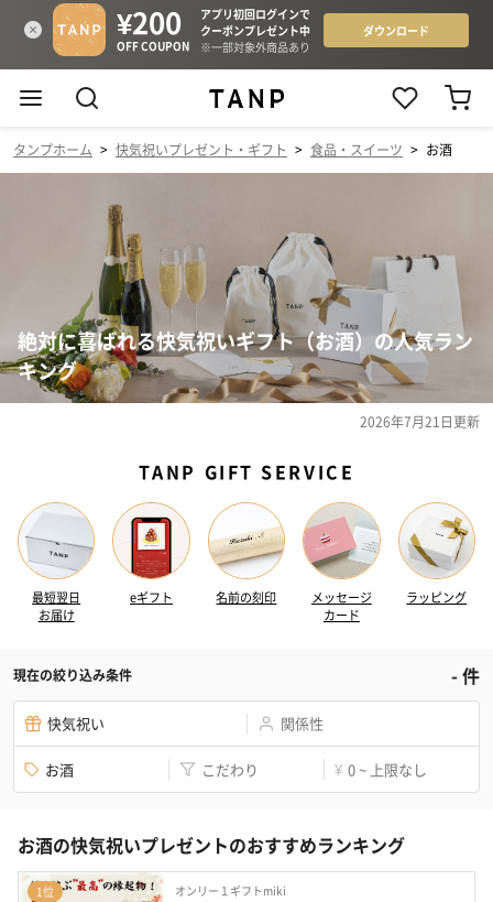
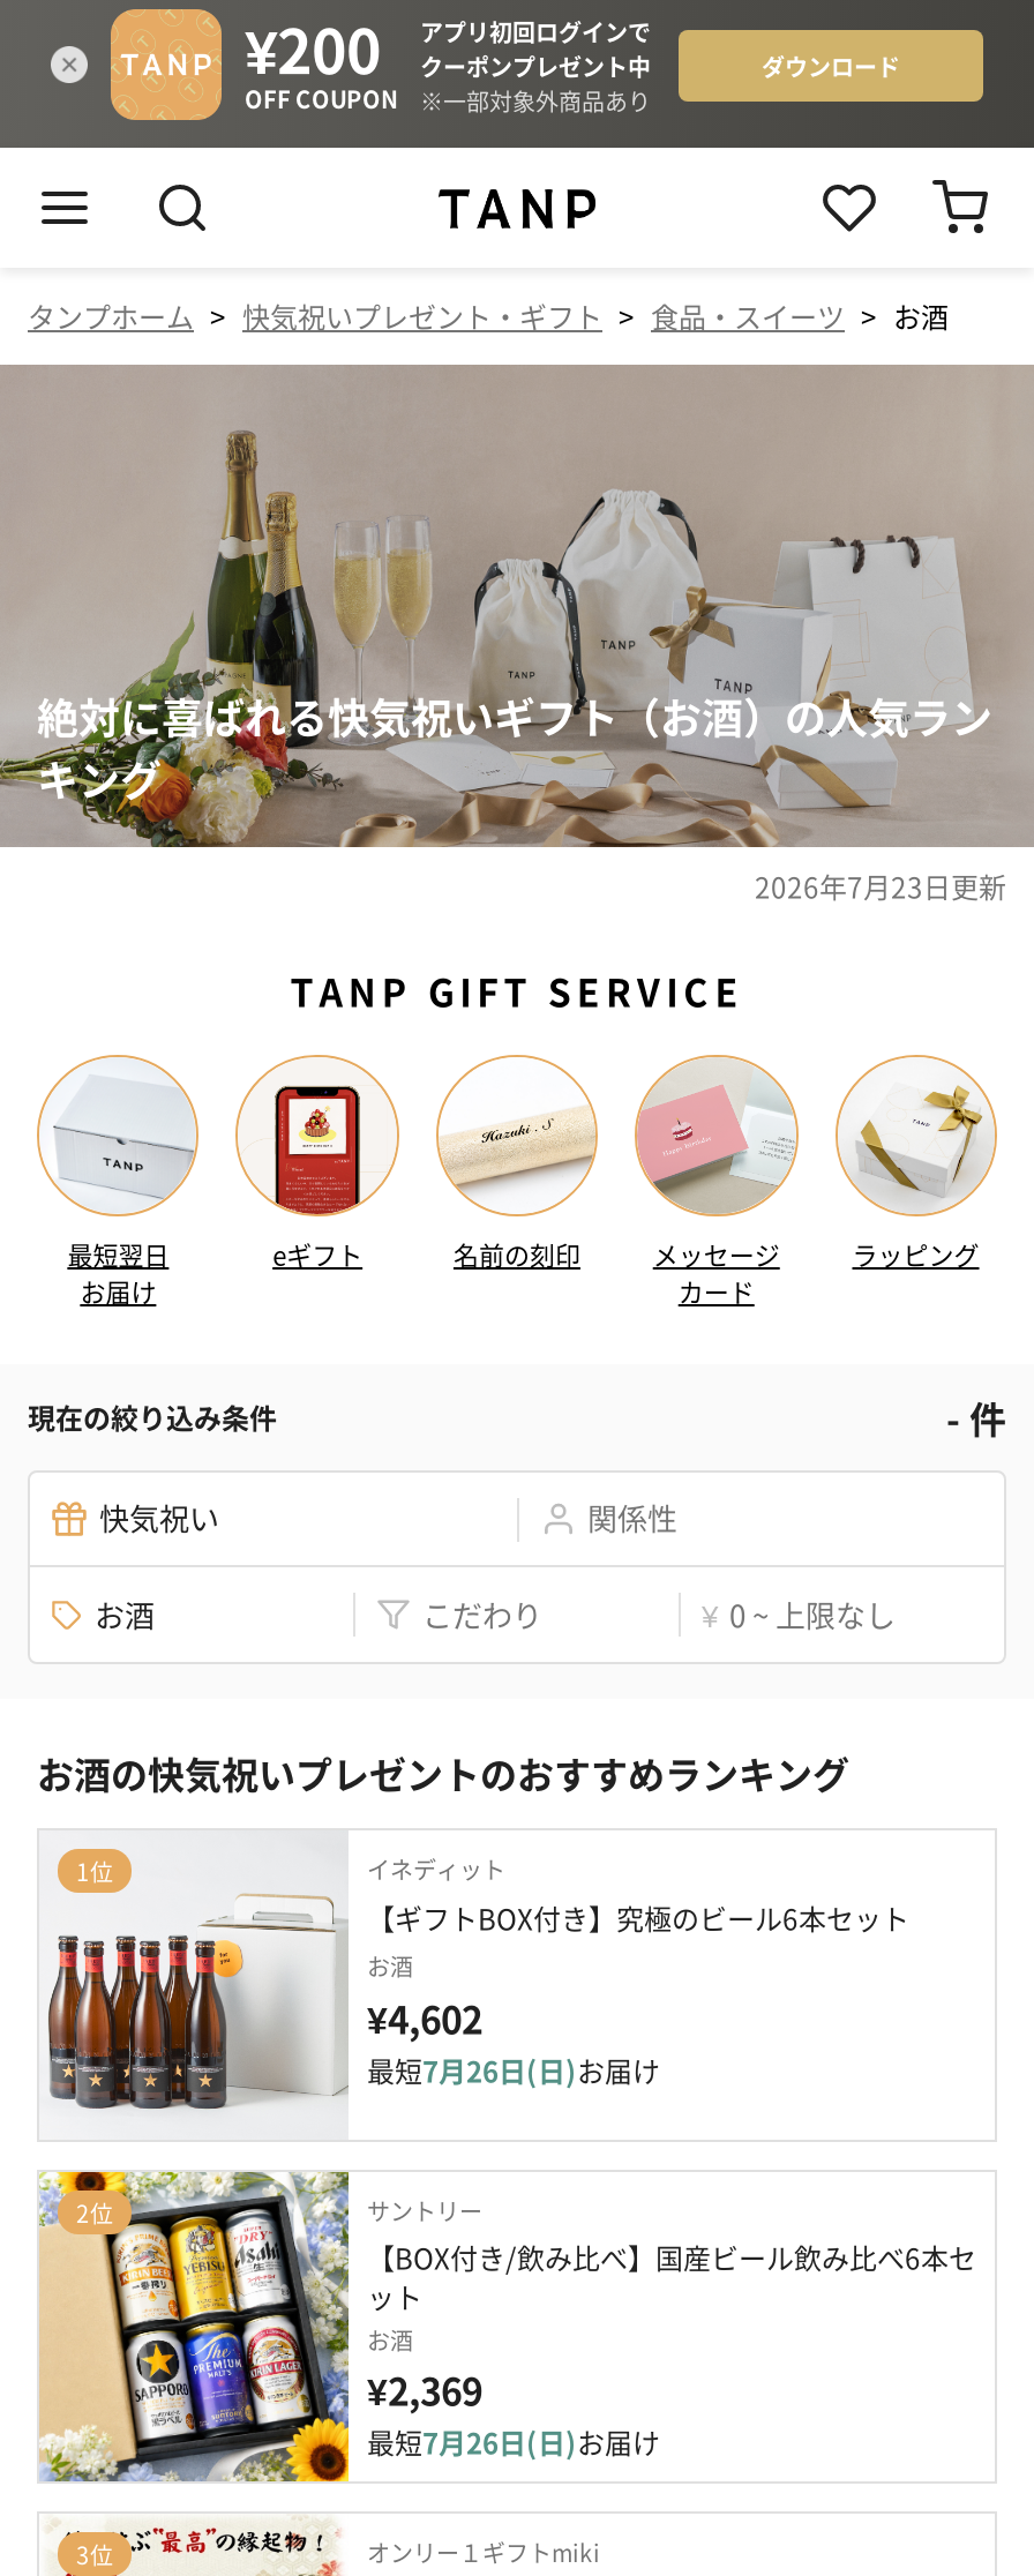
- 2026年7月21日更新
+ 2026年7月23日更新

+ [image]
+ イネディット
+ 【ギフトBOX付き】究極のビール6本セット
+ お酒
+ ¥4,602
+ 最短7月26日(日)お届け

+ [image]
+ 2位
+ サントリー
+ 【BOX付き/飲み比べ】国産ビール飲み比べ6本セ
+ ット
+ お酒
+ ¥2,369
+ 最短7月26日(日)お届け
+ 3位
